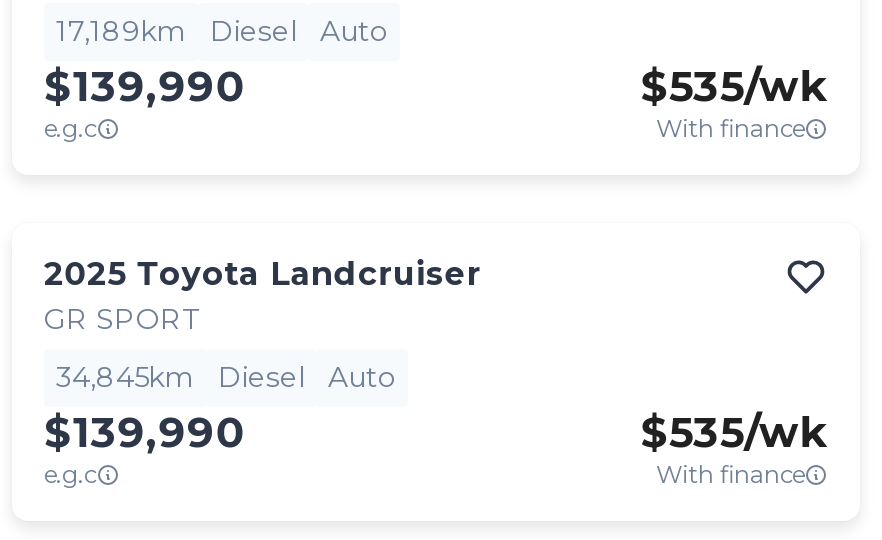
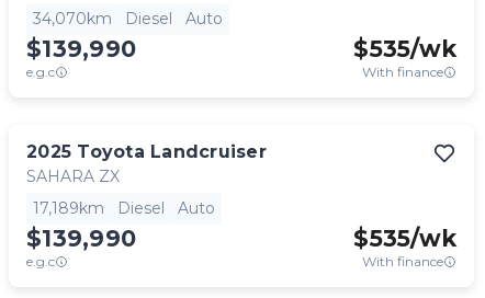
- 17,189km Diesel Auto
+ 34,070km Diesel Auto

- GR SPORT
+ SAHARA ZX

- 34,845km Diesel Auto
+ 17,189km Diesel Auto
